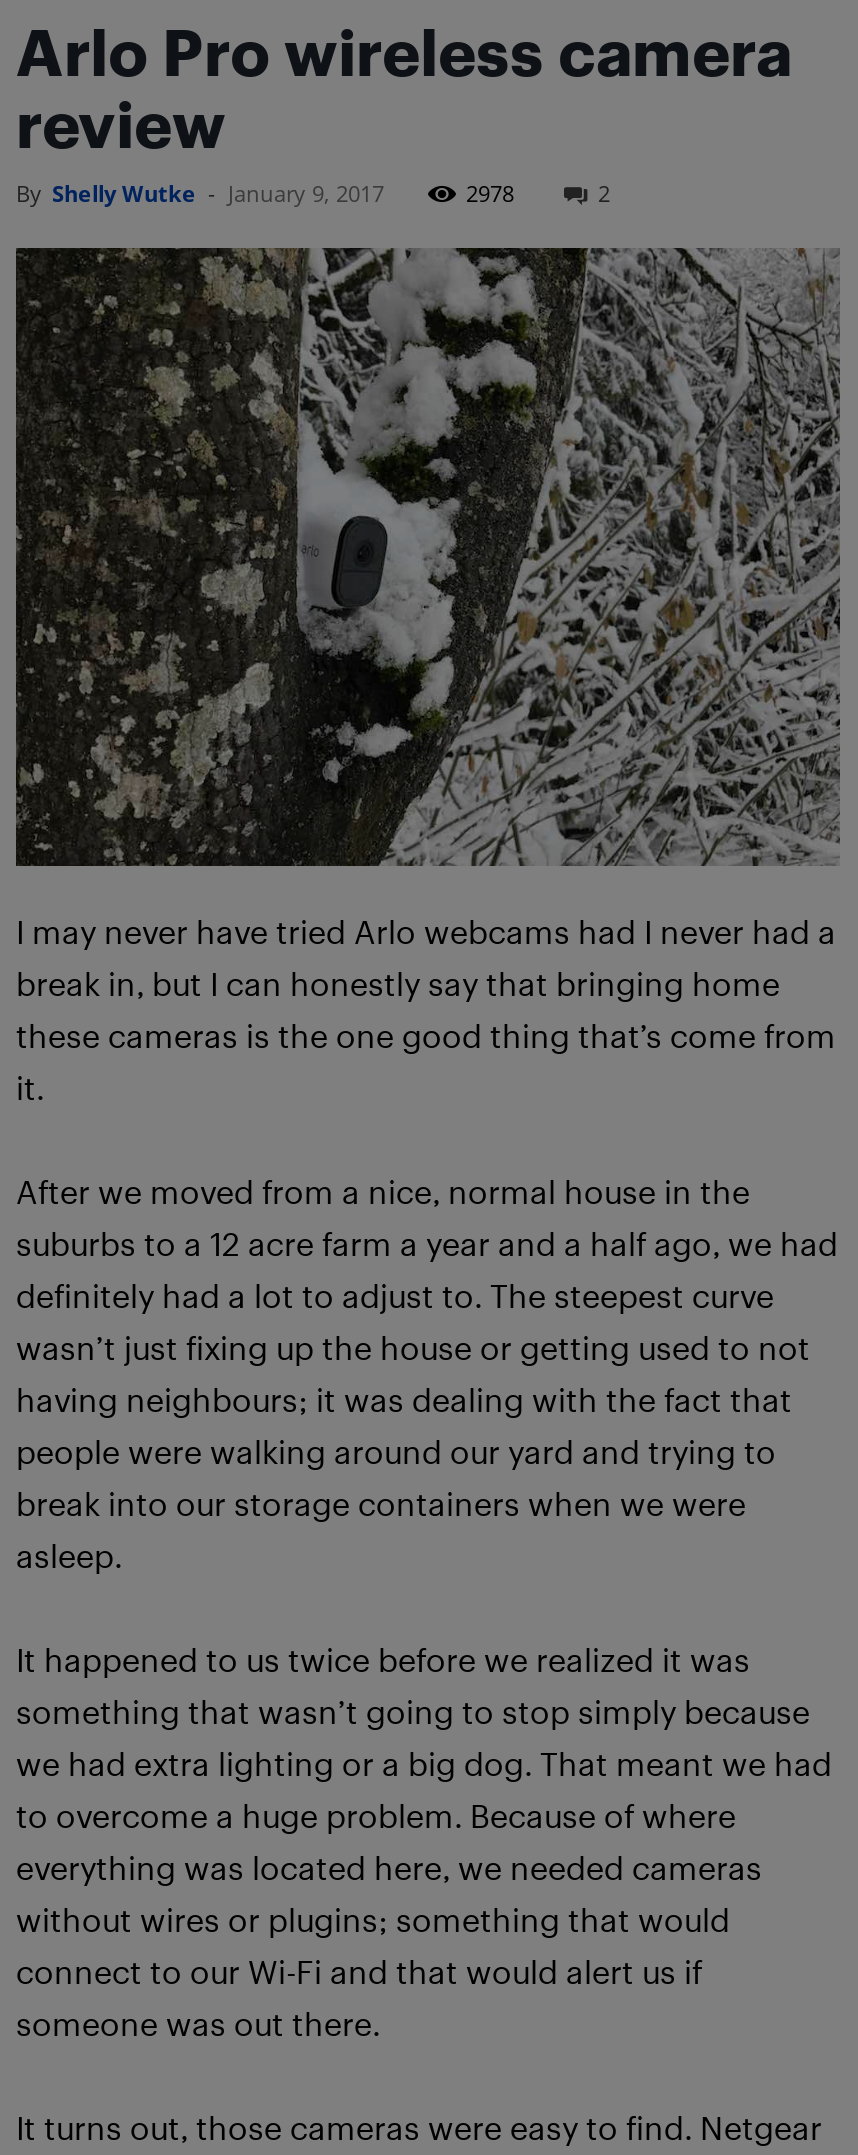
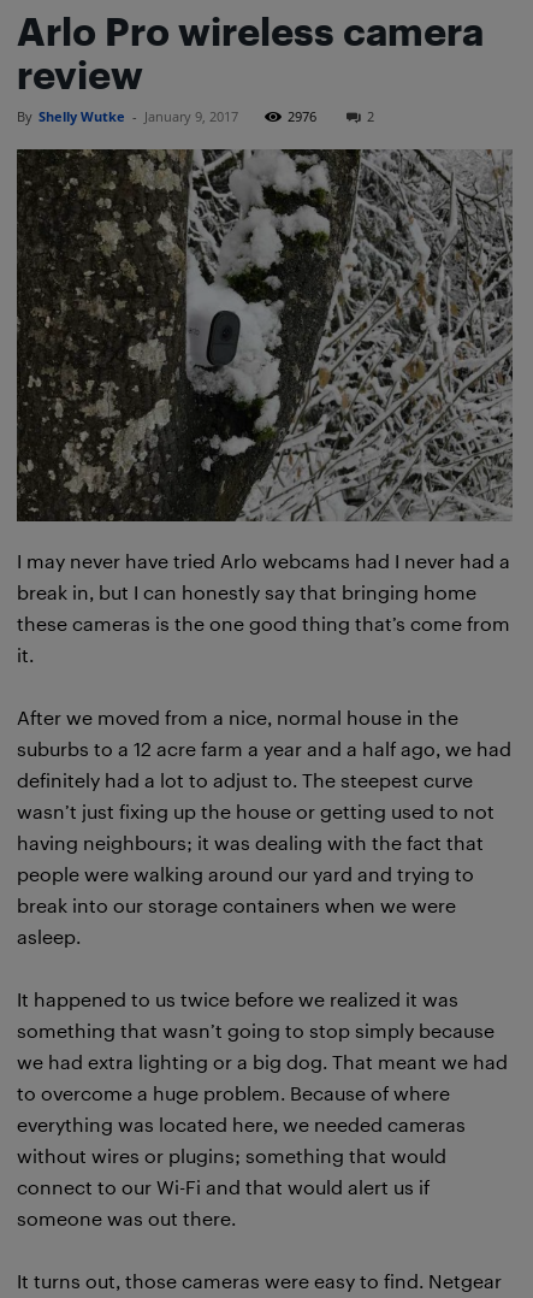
- 2978
+ 2976
